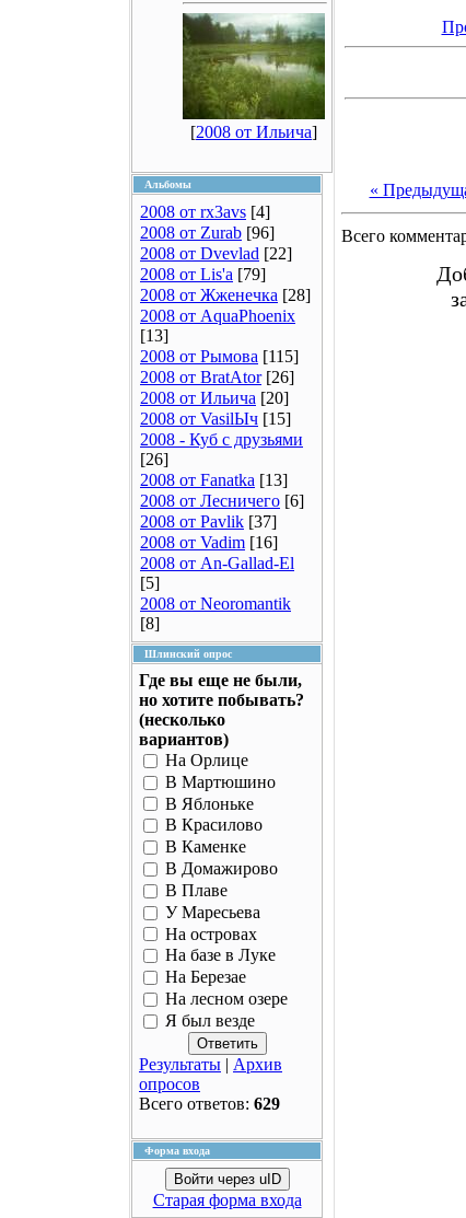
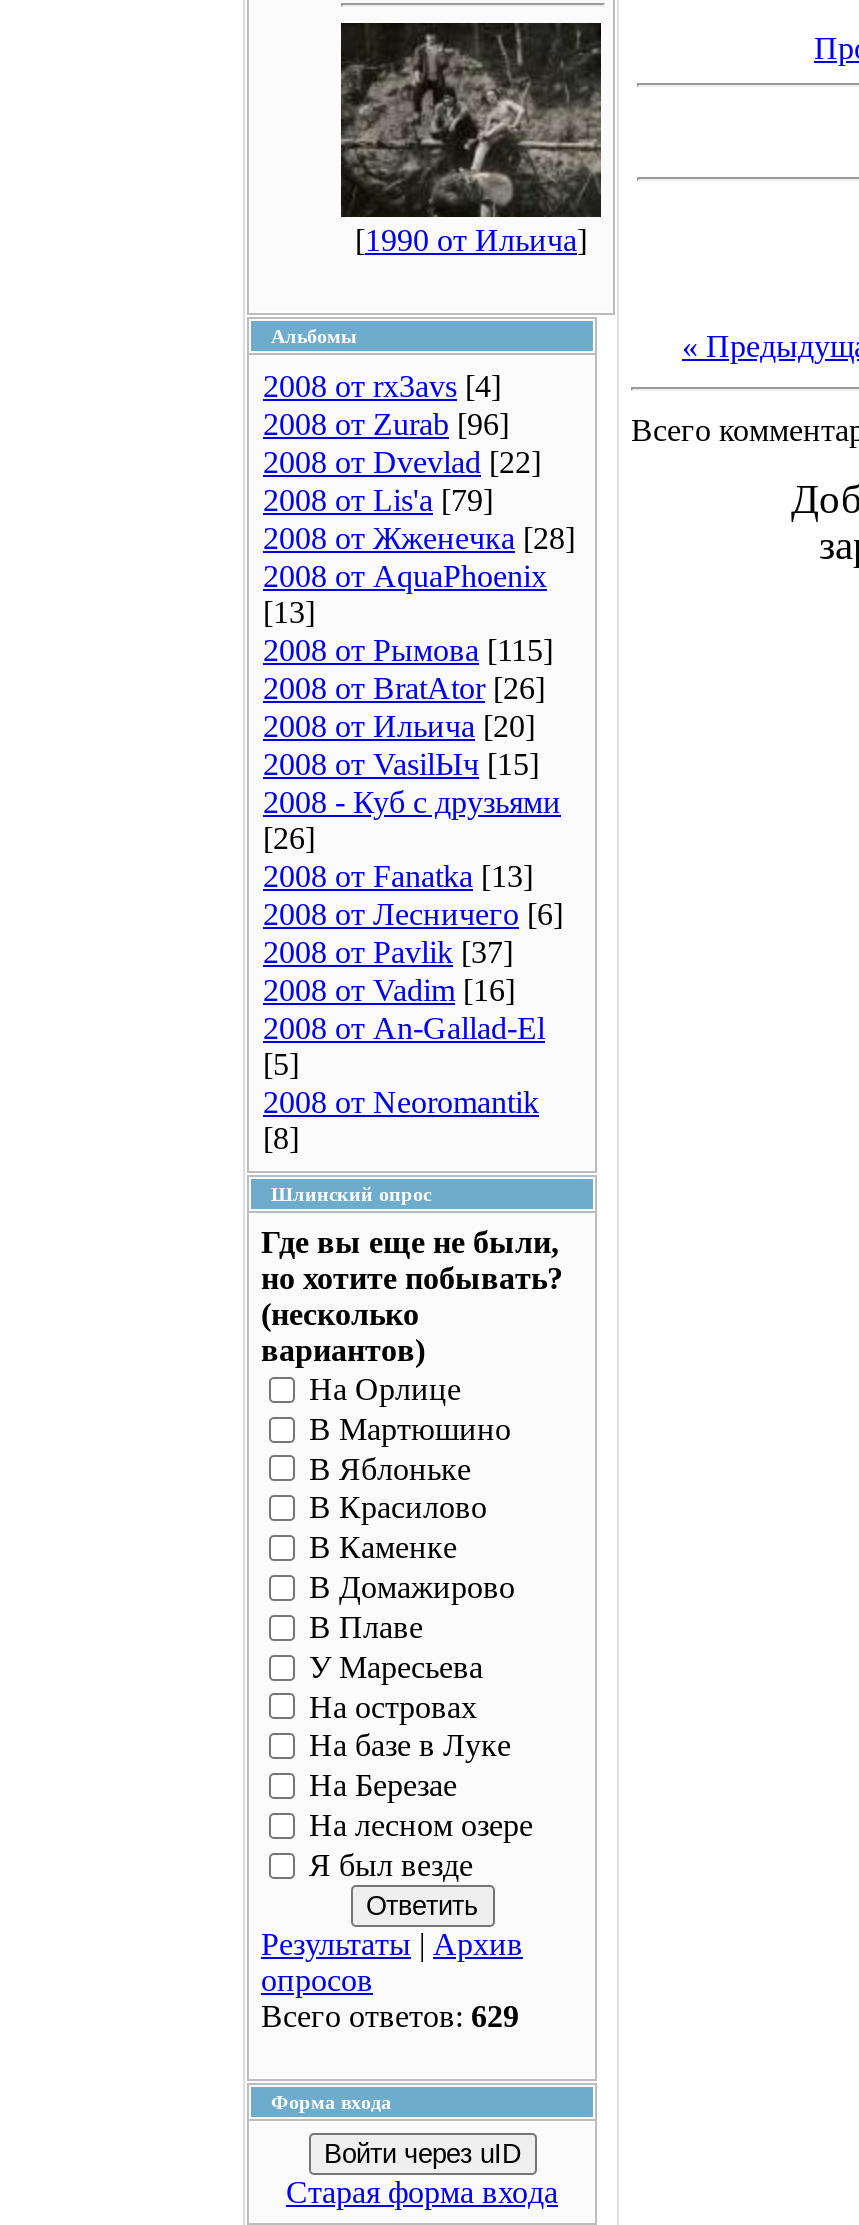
- [image]
- [2008 от Ильича]
+ [image]
+ [1990 от Ильича]
